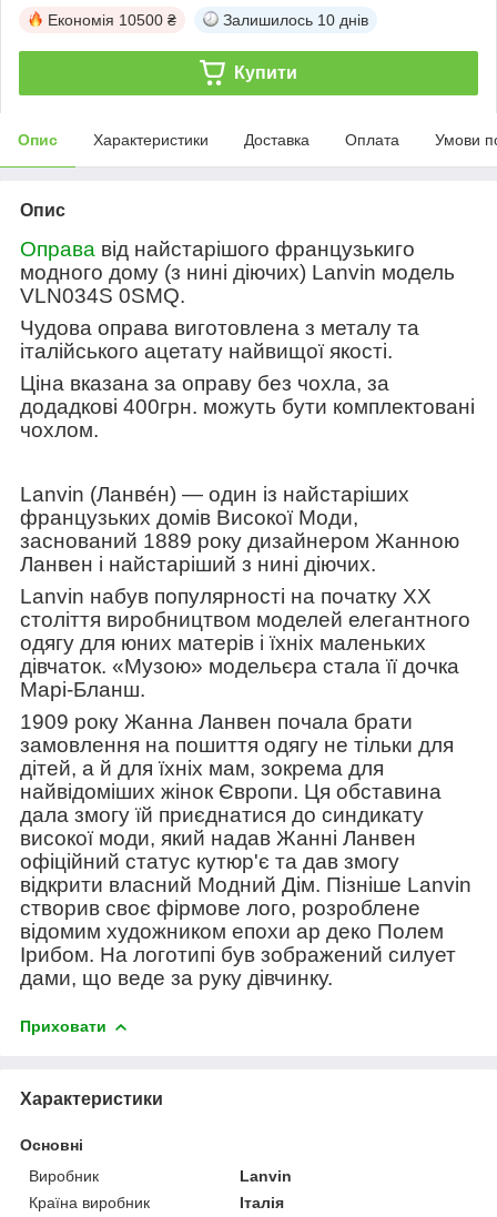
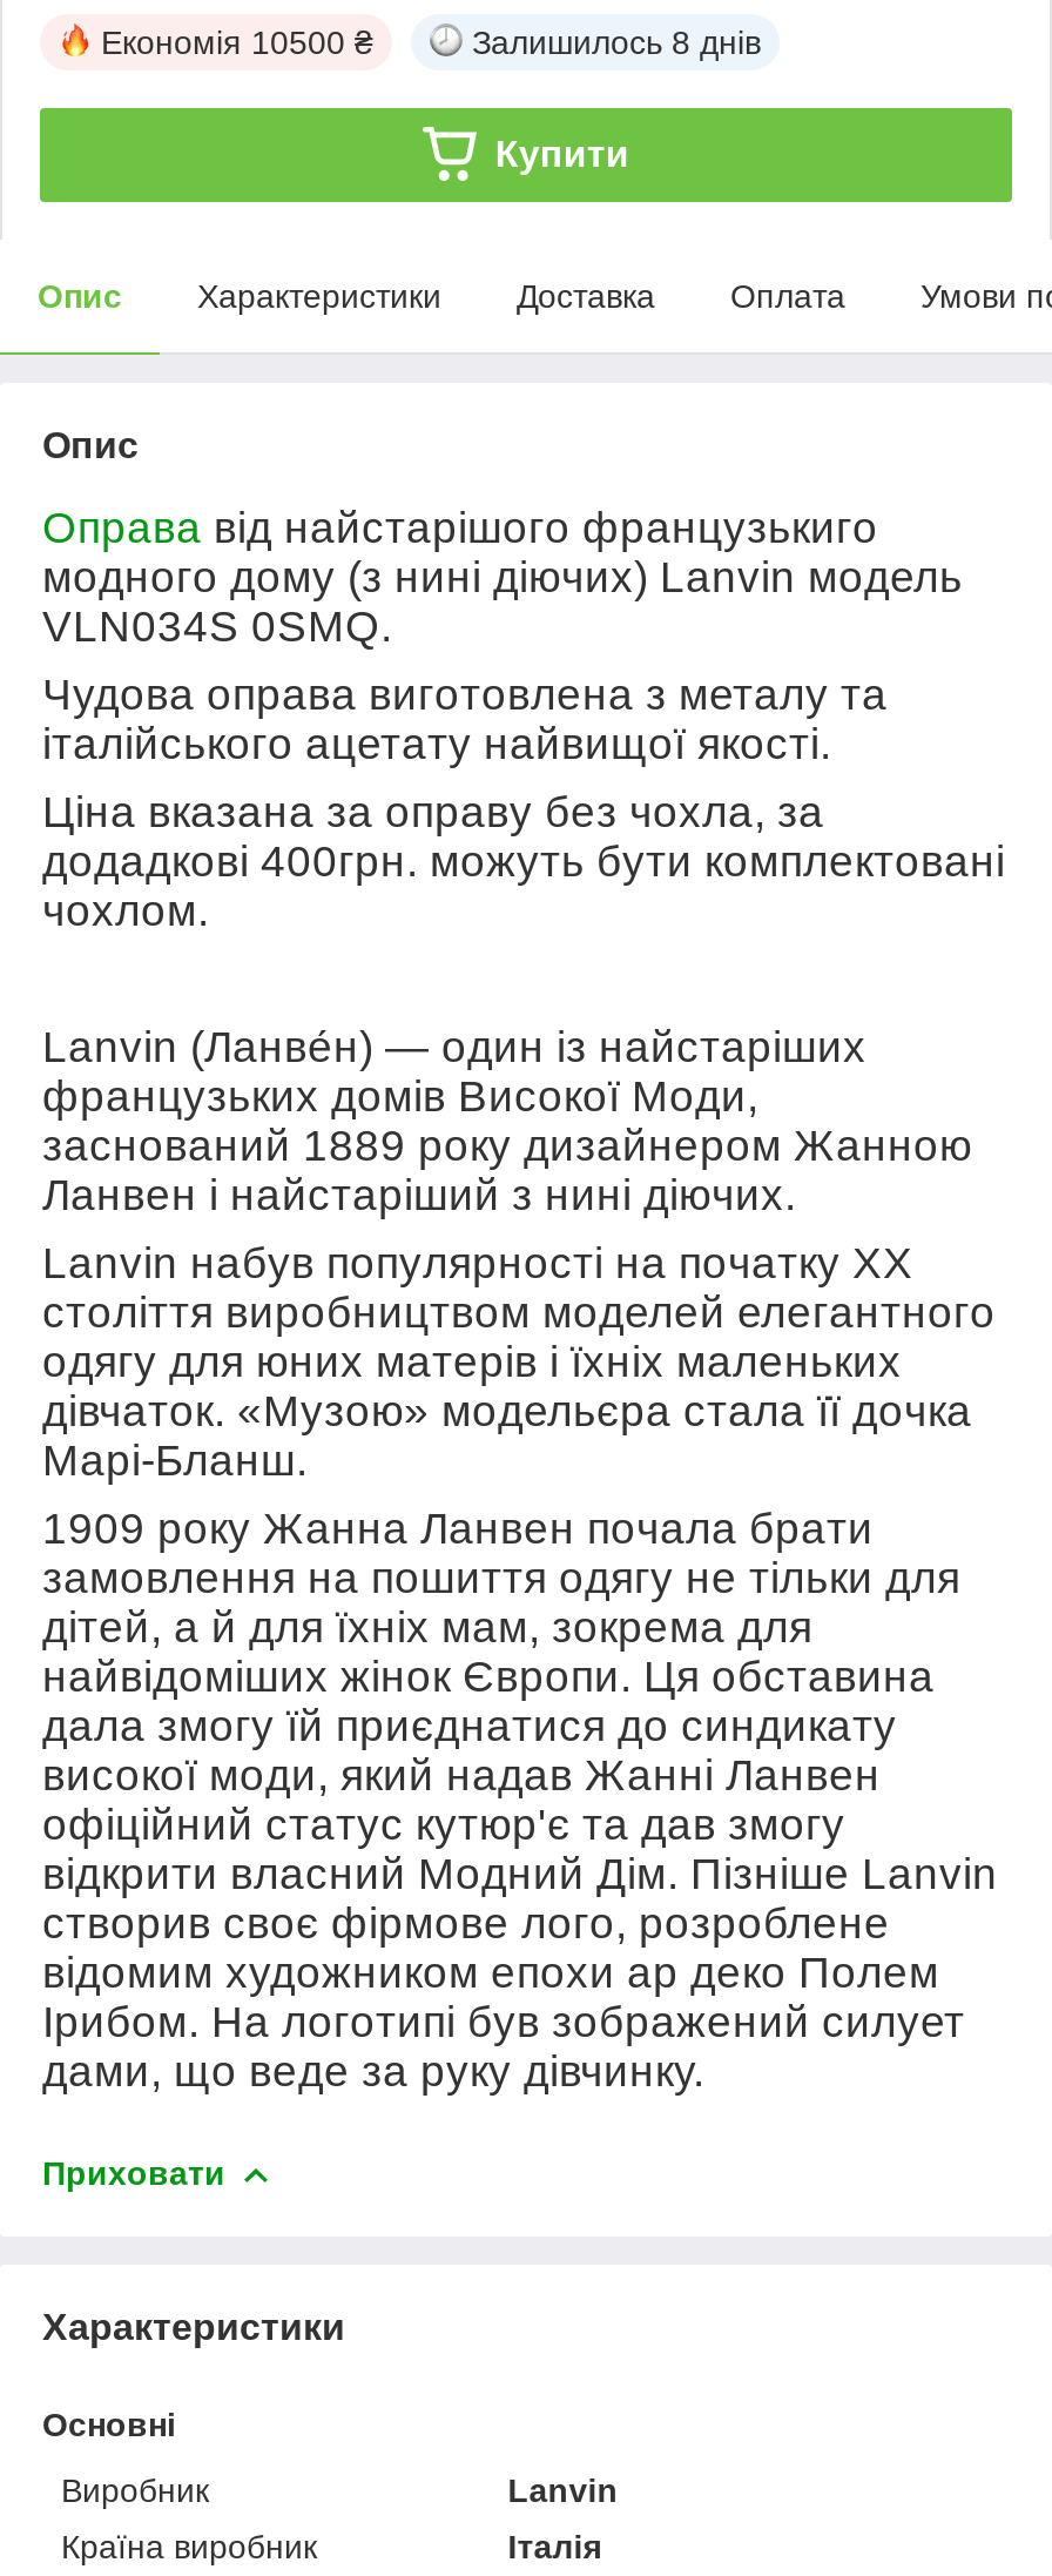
- Залишилось 10 днів
+ Залишилось 8 днів
